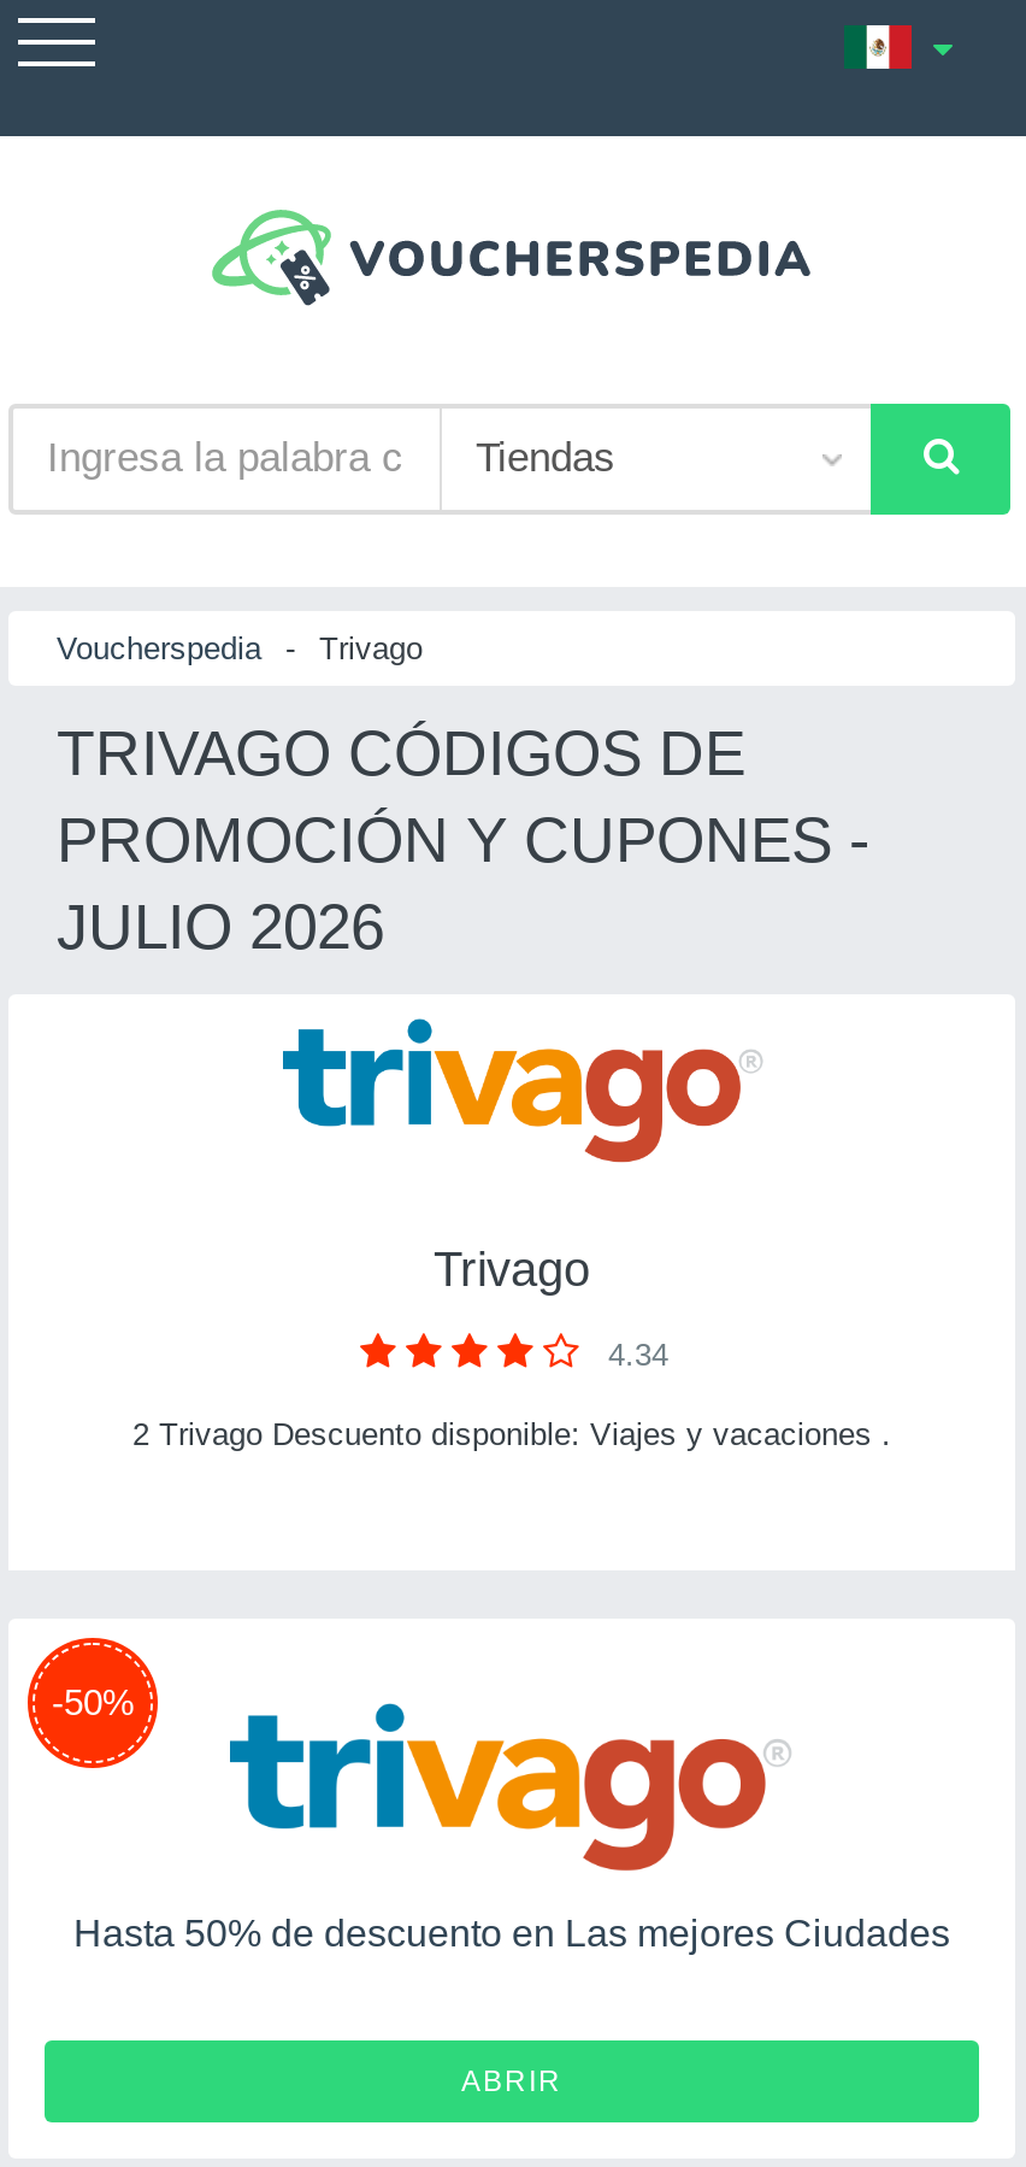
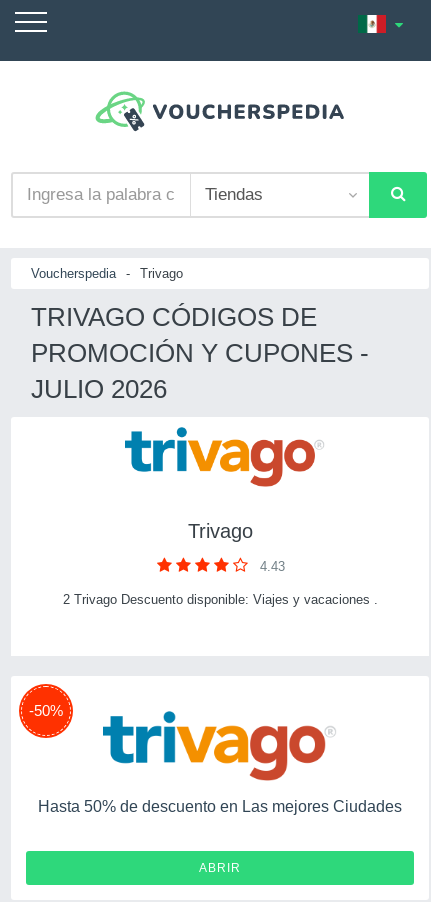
- 4.34
+ 4.43
